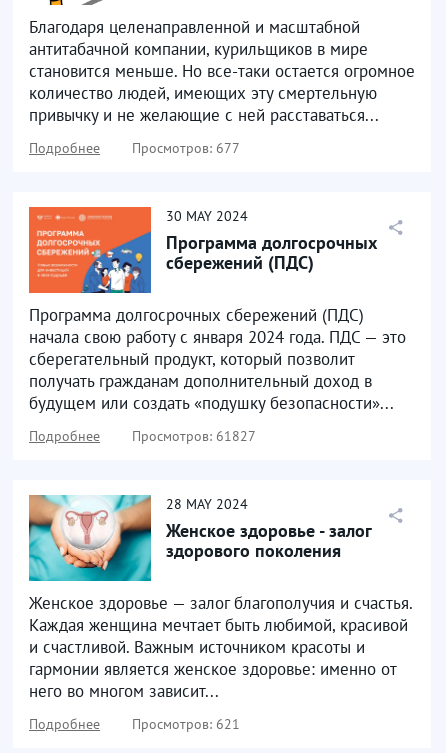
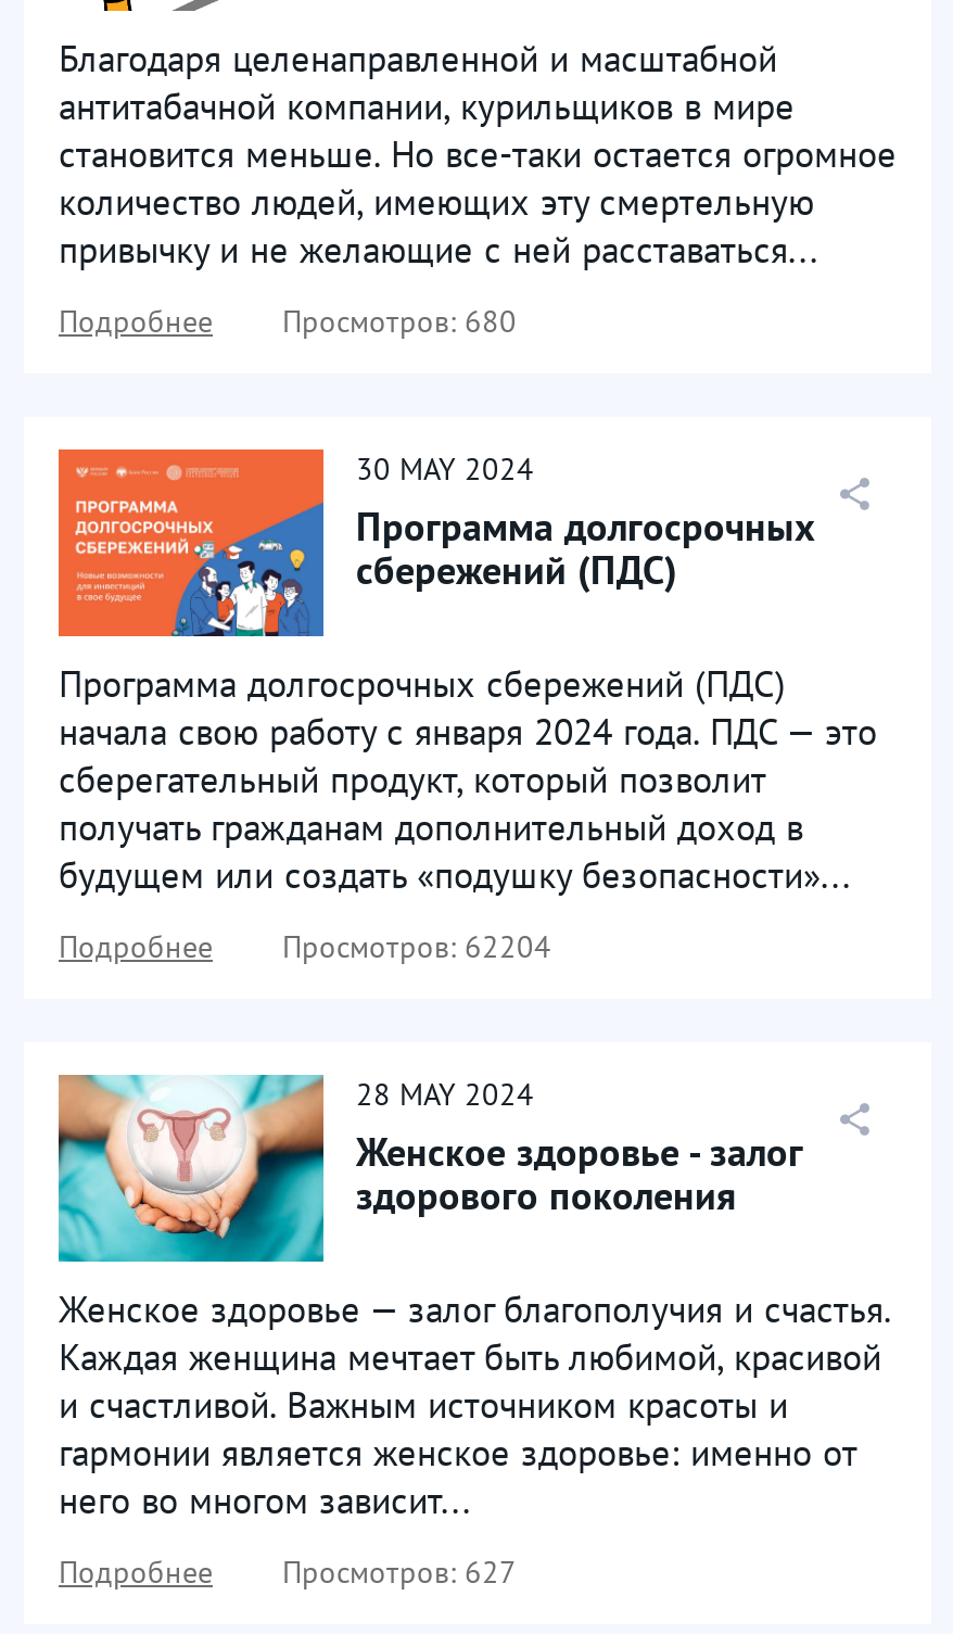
- Подробнее Просмотров: 677
+ Подробнее Просмотров: 680

- Подробнее Просмотров: 61827
+ Подробнее Просмотров: 62204

- Подробнее Просмотров: 621
+ Подробнее Просмотров: 627
